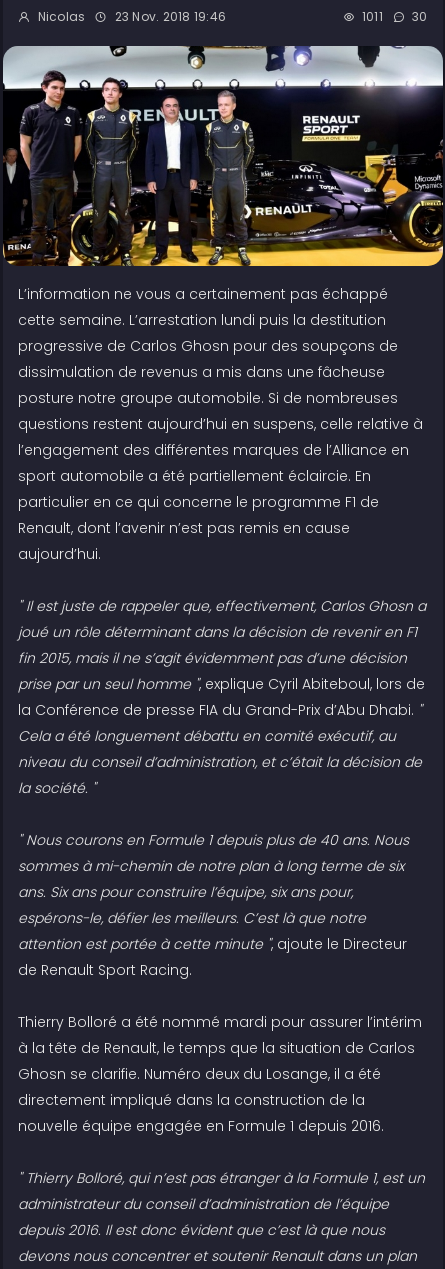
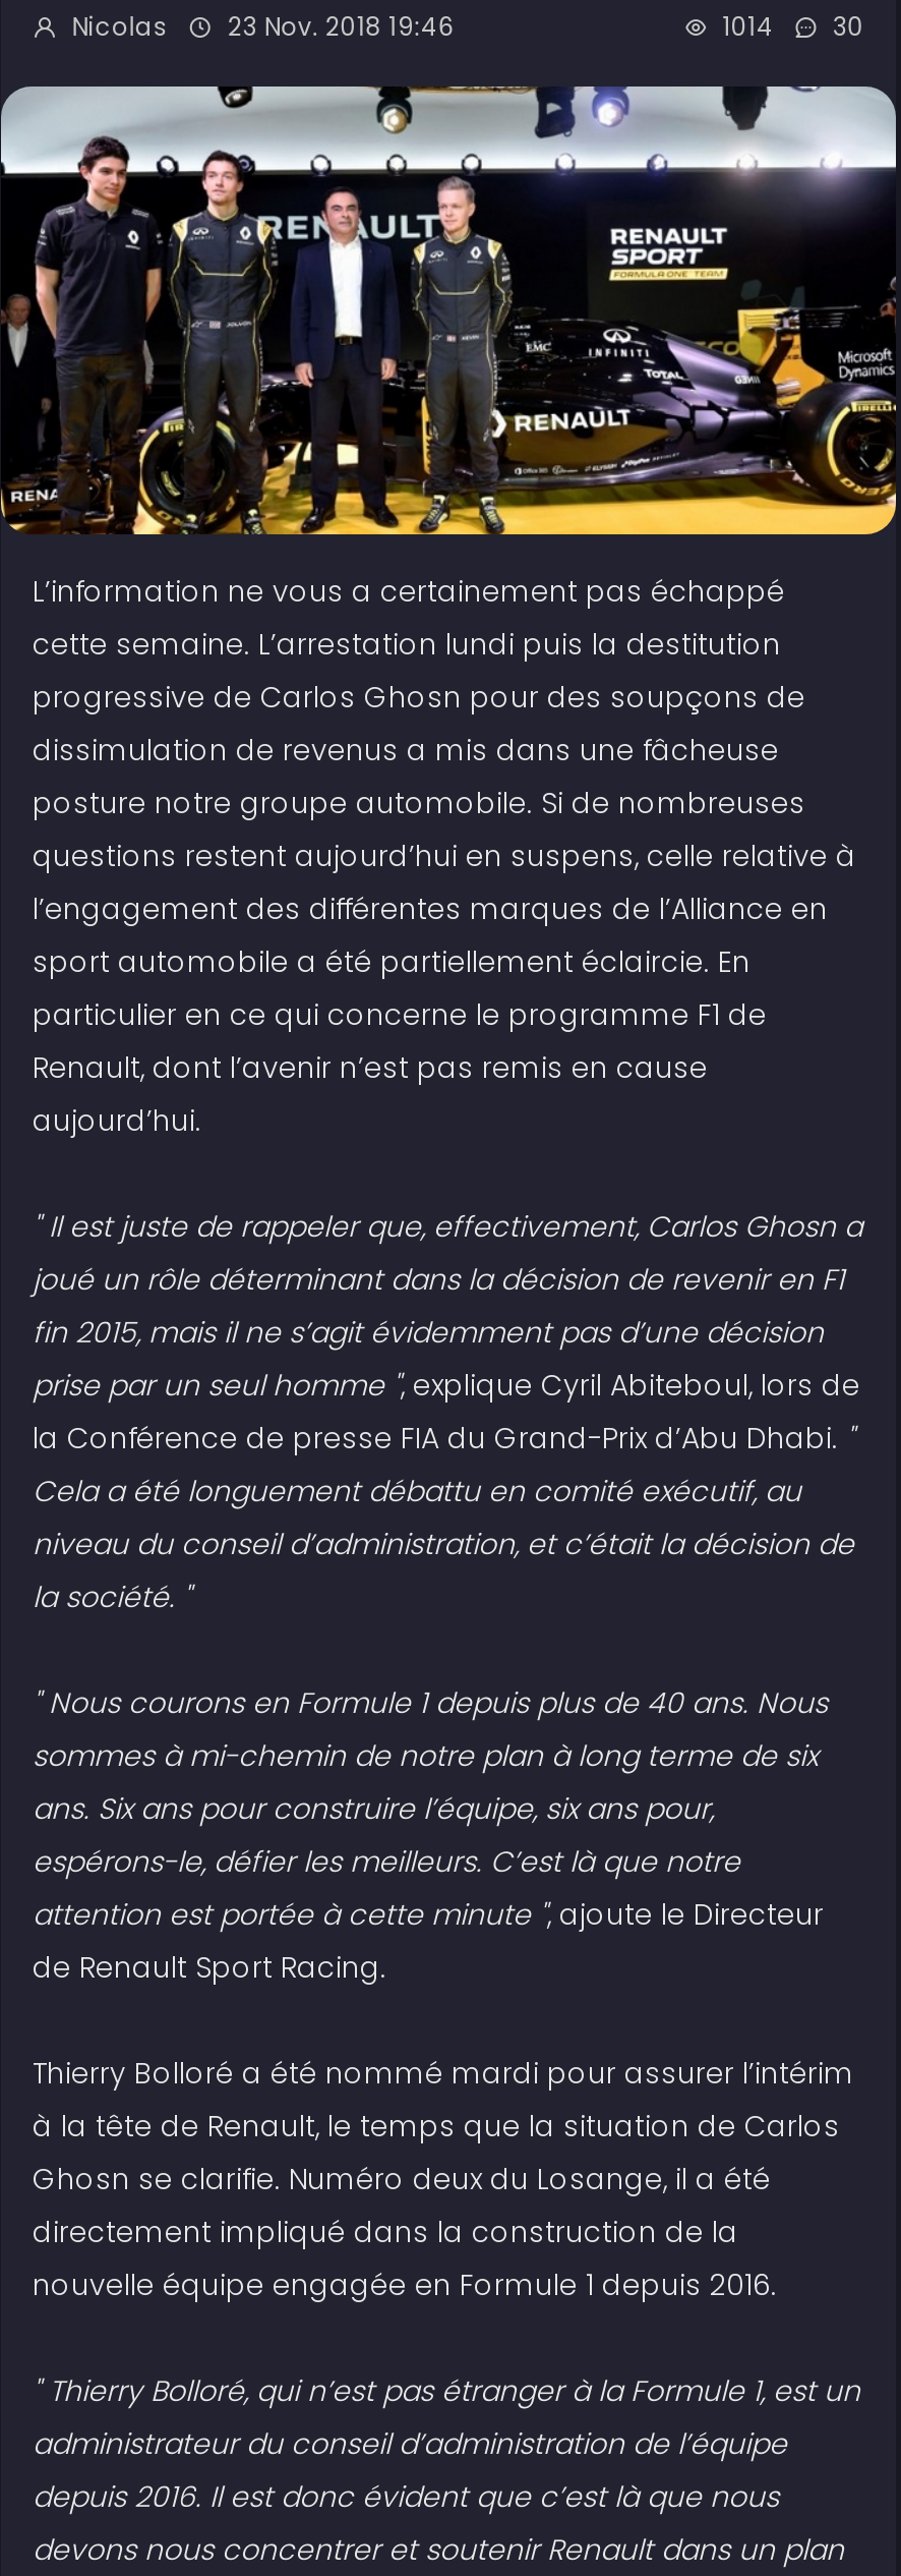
- 1011 30
+ 1014 30
